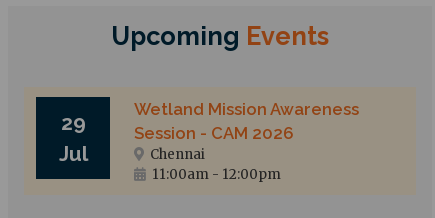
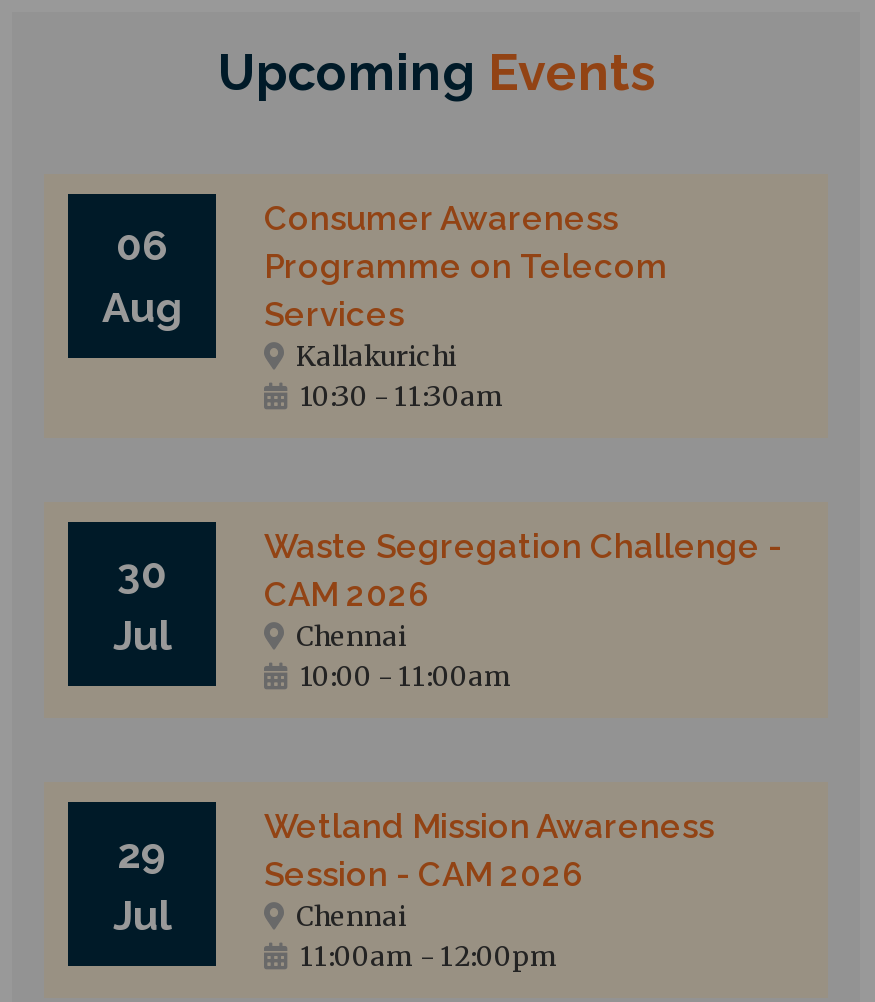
+ 06
+ Aug

+ 30
+ Jul

+ Consumer Awareness
+ Programme on Telecom
+ Services
+ Kallakurichi
+ 10:30 - 11:30am

+ Waste Segregation Challenge -
+ CAM 2026
+ Chennai
+ 10:00 - 11:00am
